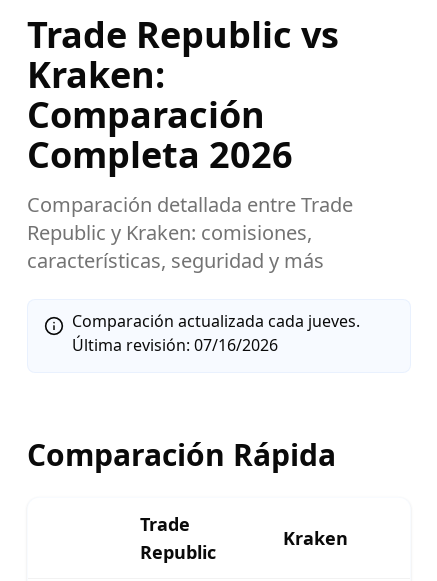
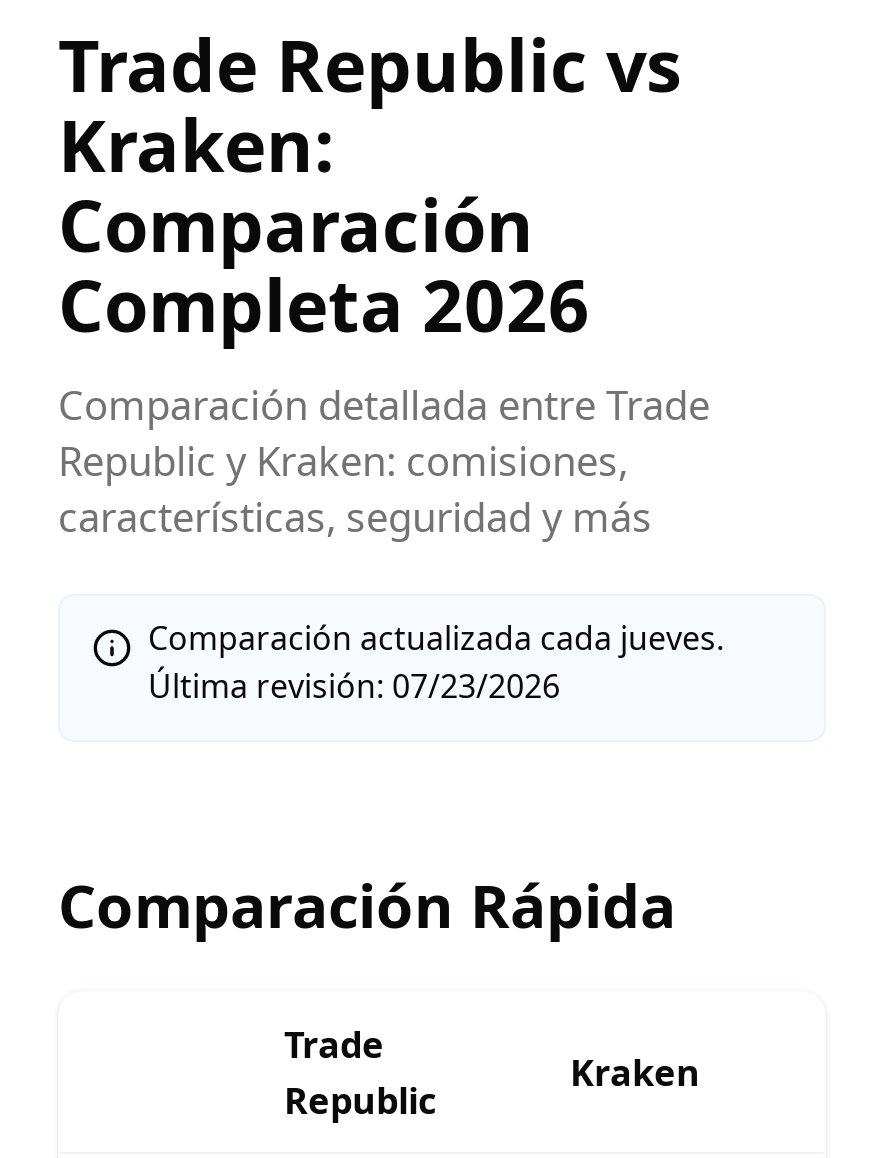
- Última revisión: 07/16/2026
+ Última revisión: 07/23/2026
